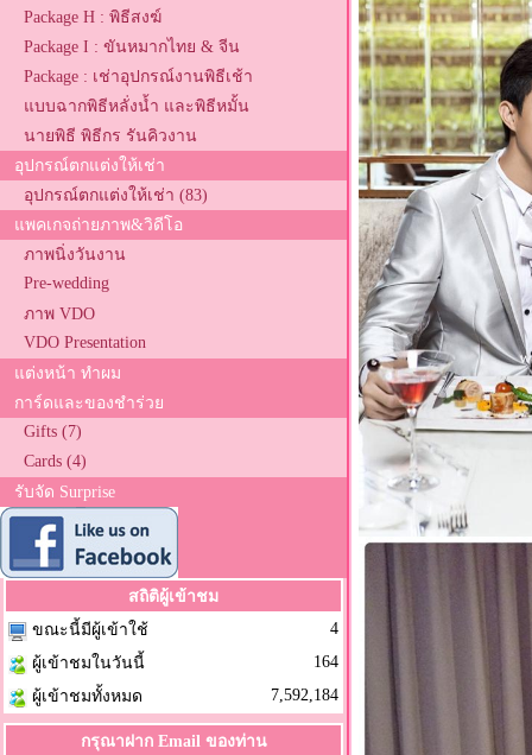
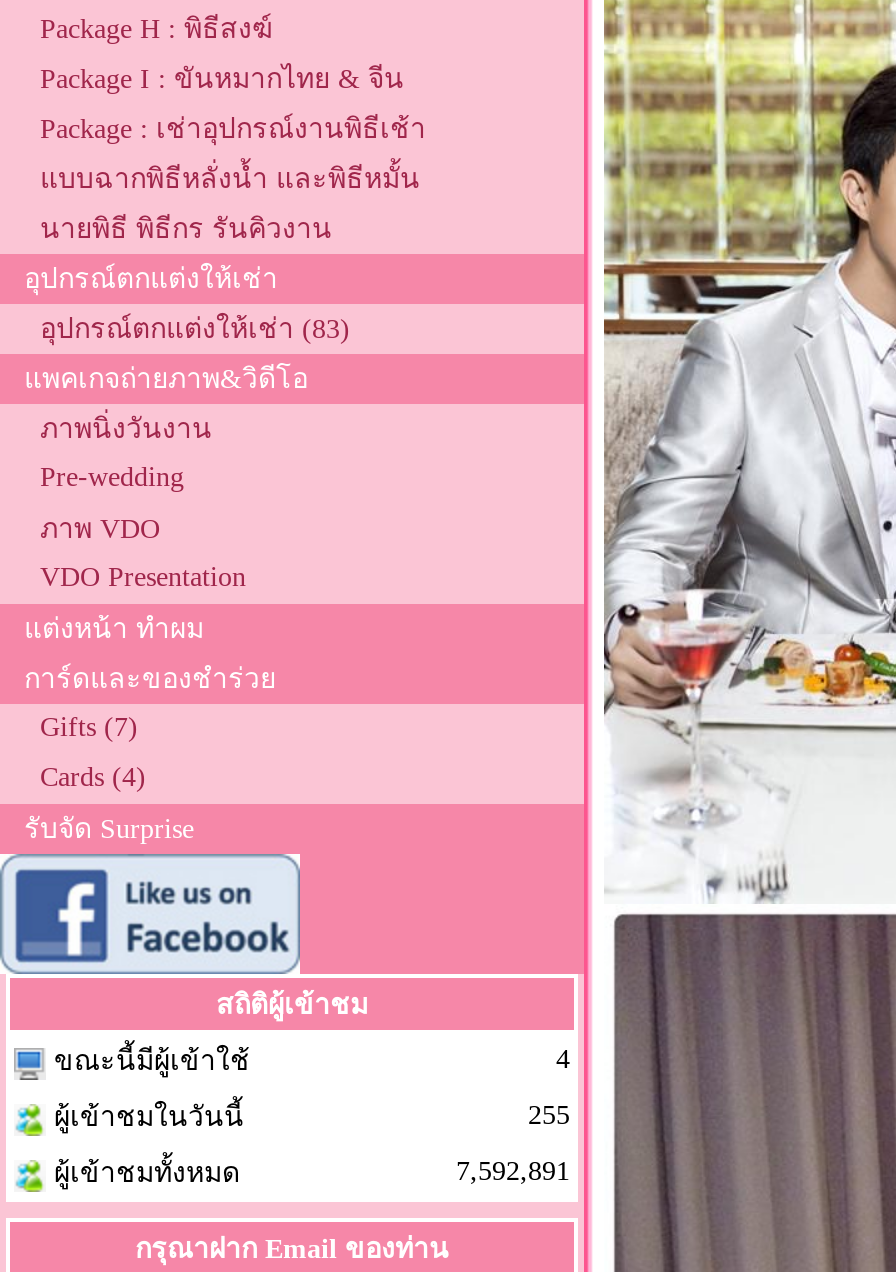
- 164
+ 255

- 7,592,184
+ 7,592,891
